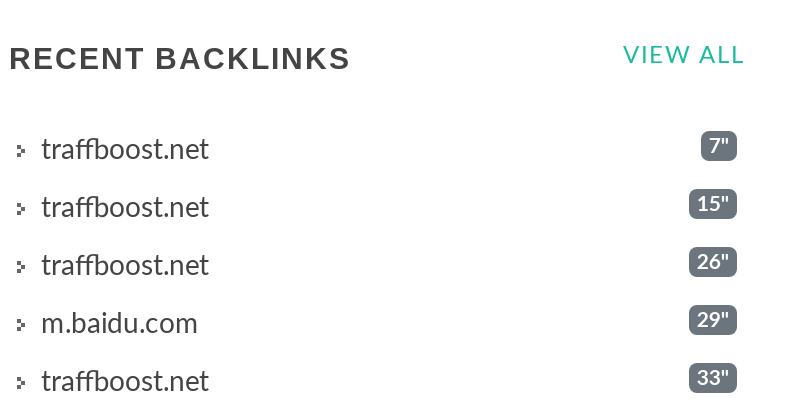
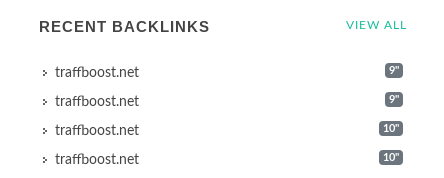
- 7"
+ 9"

- 15"
+ 9"

- 26"
+ 10"

- 29"
- m.baidu.com
- 33"
+ 10"
